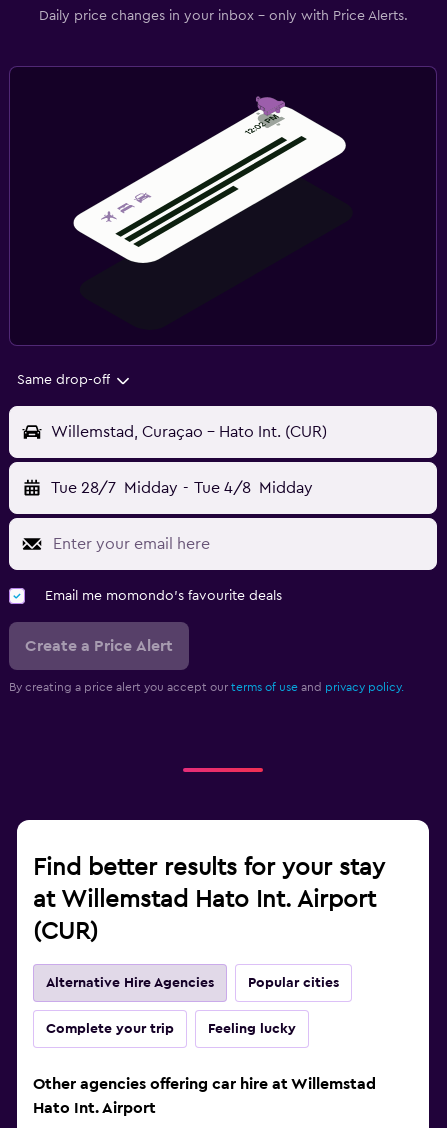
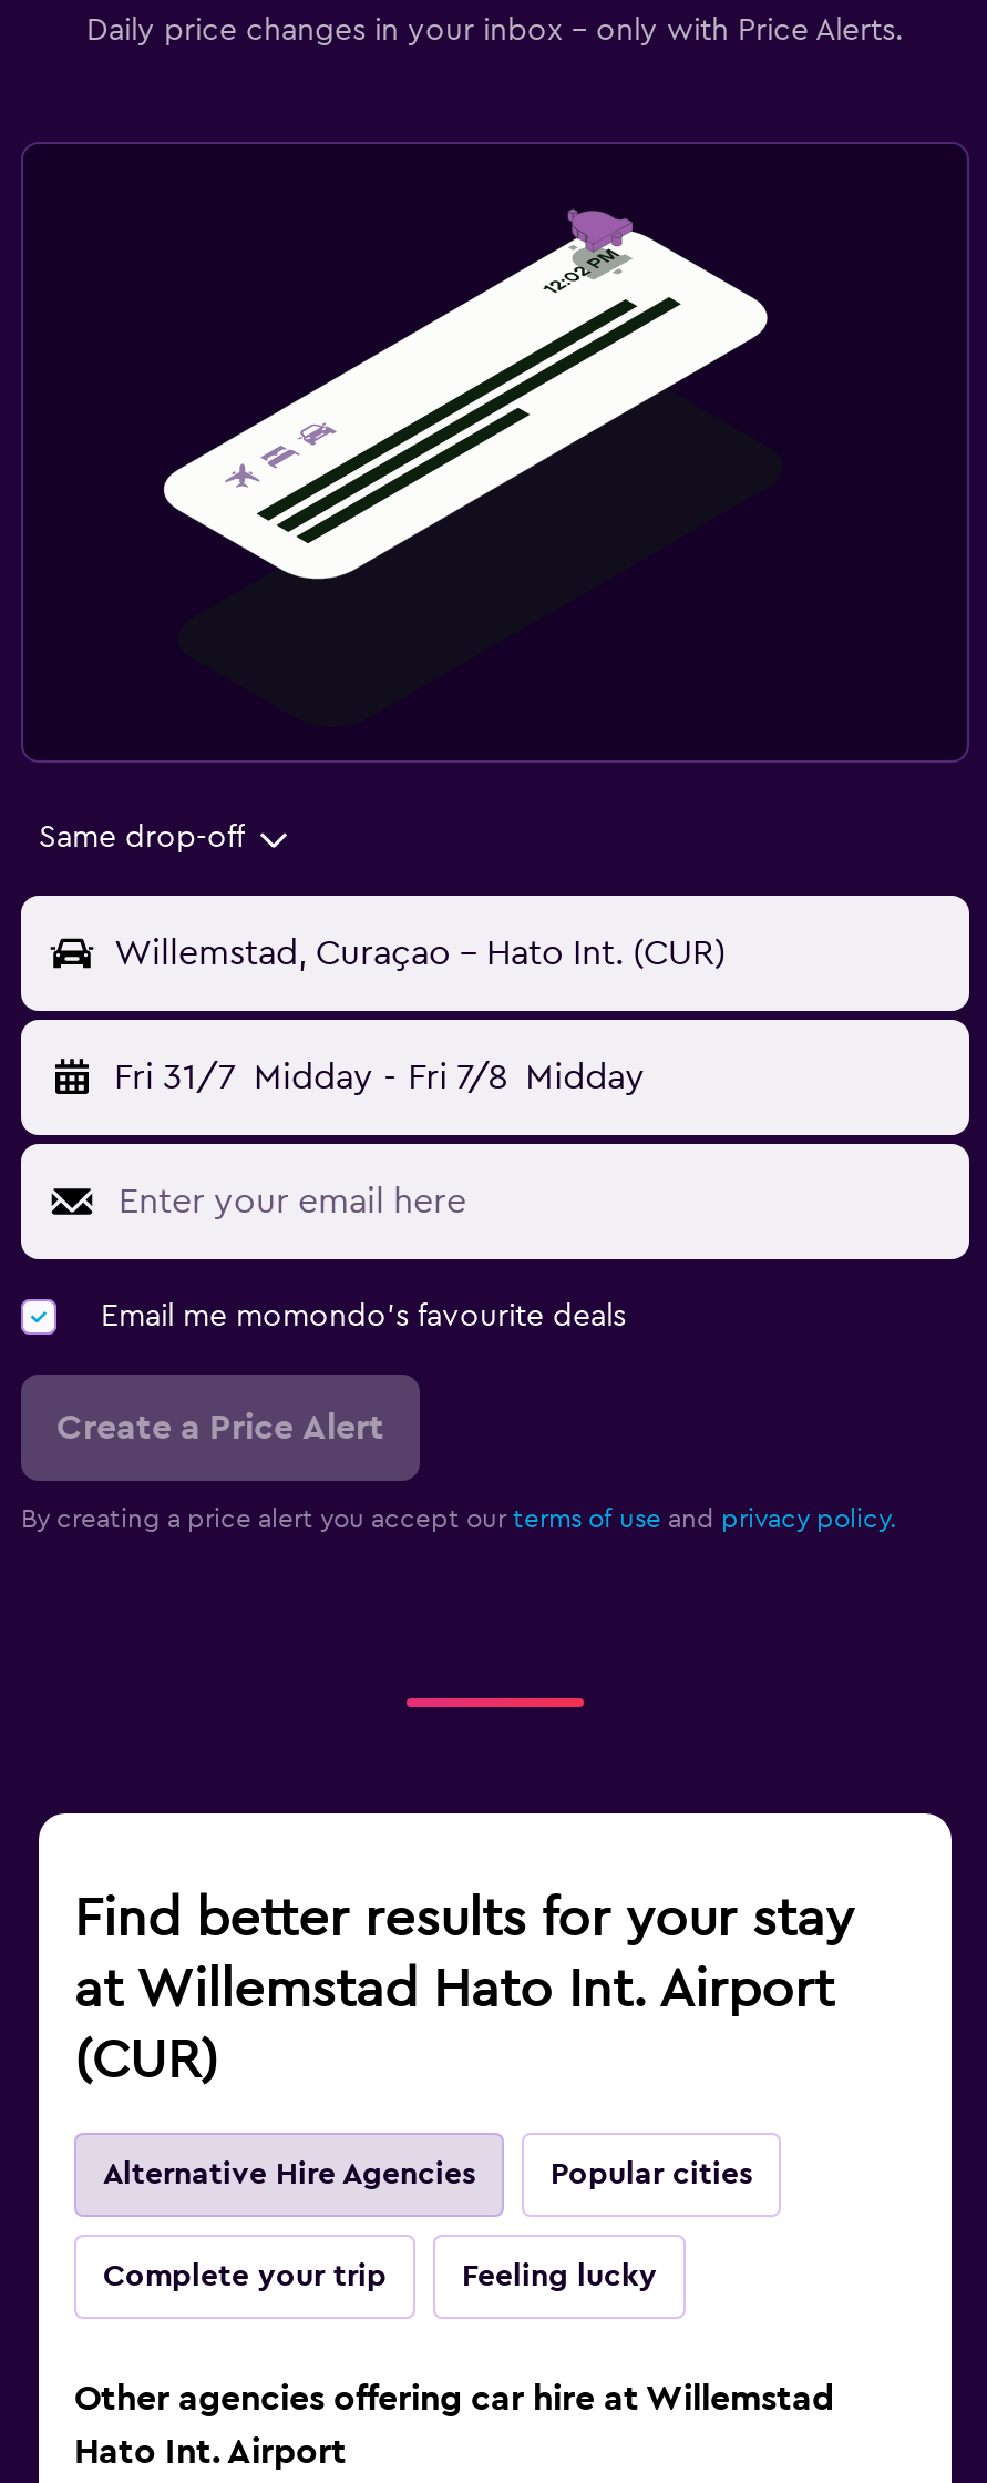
- Tue 28/7 Midday - Tue 4/8 Midday
+ Fri 31/7 Midday - Fri 7/8 Midday
